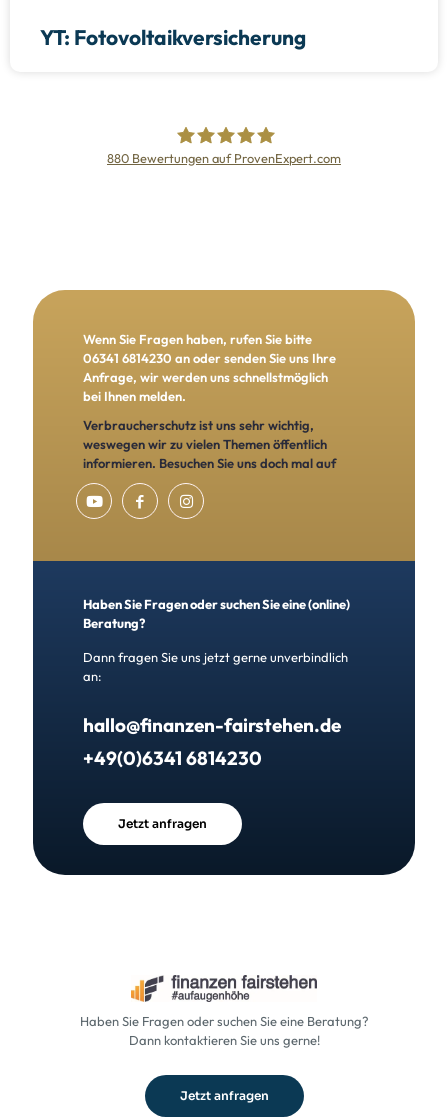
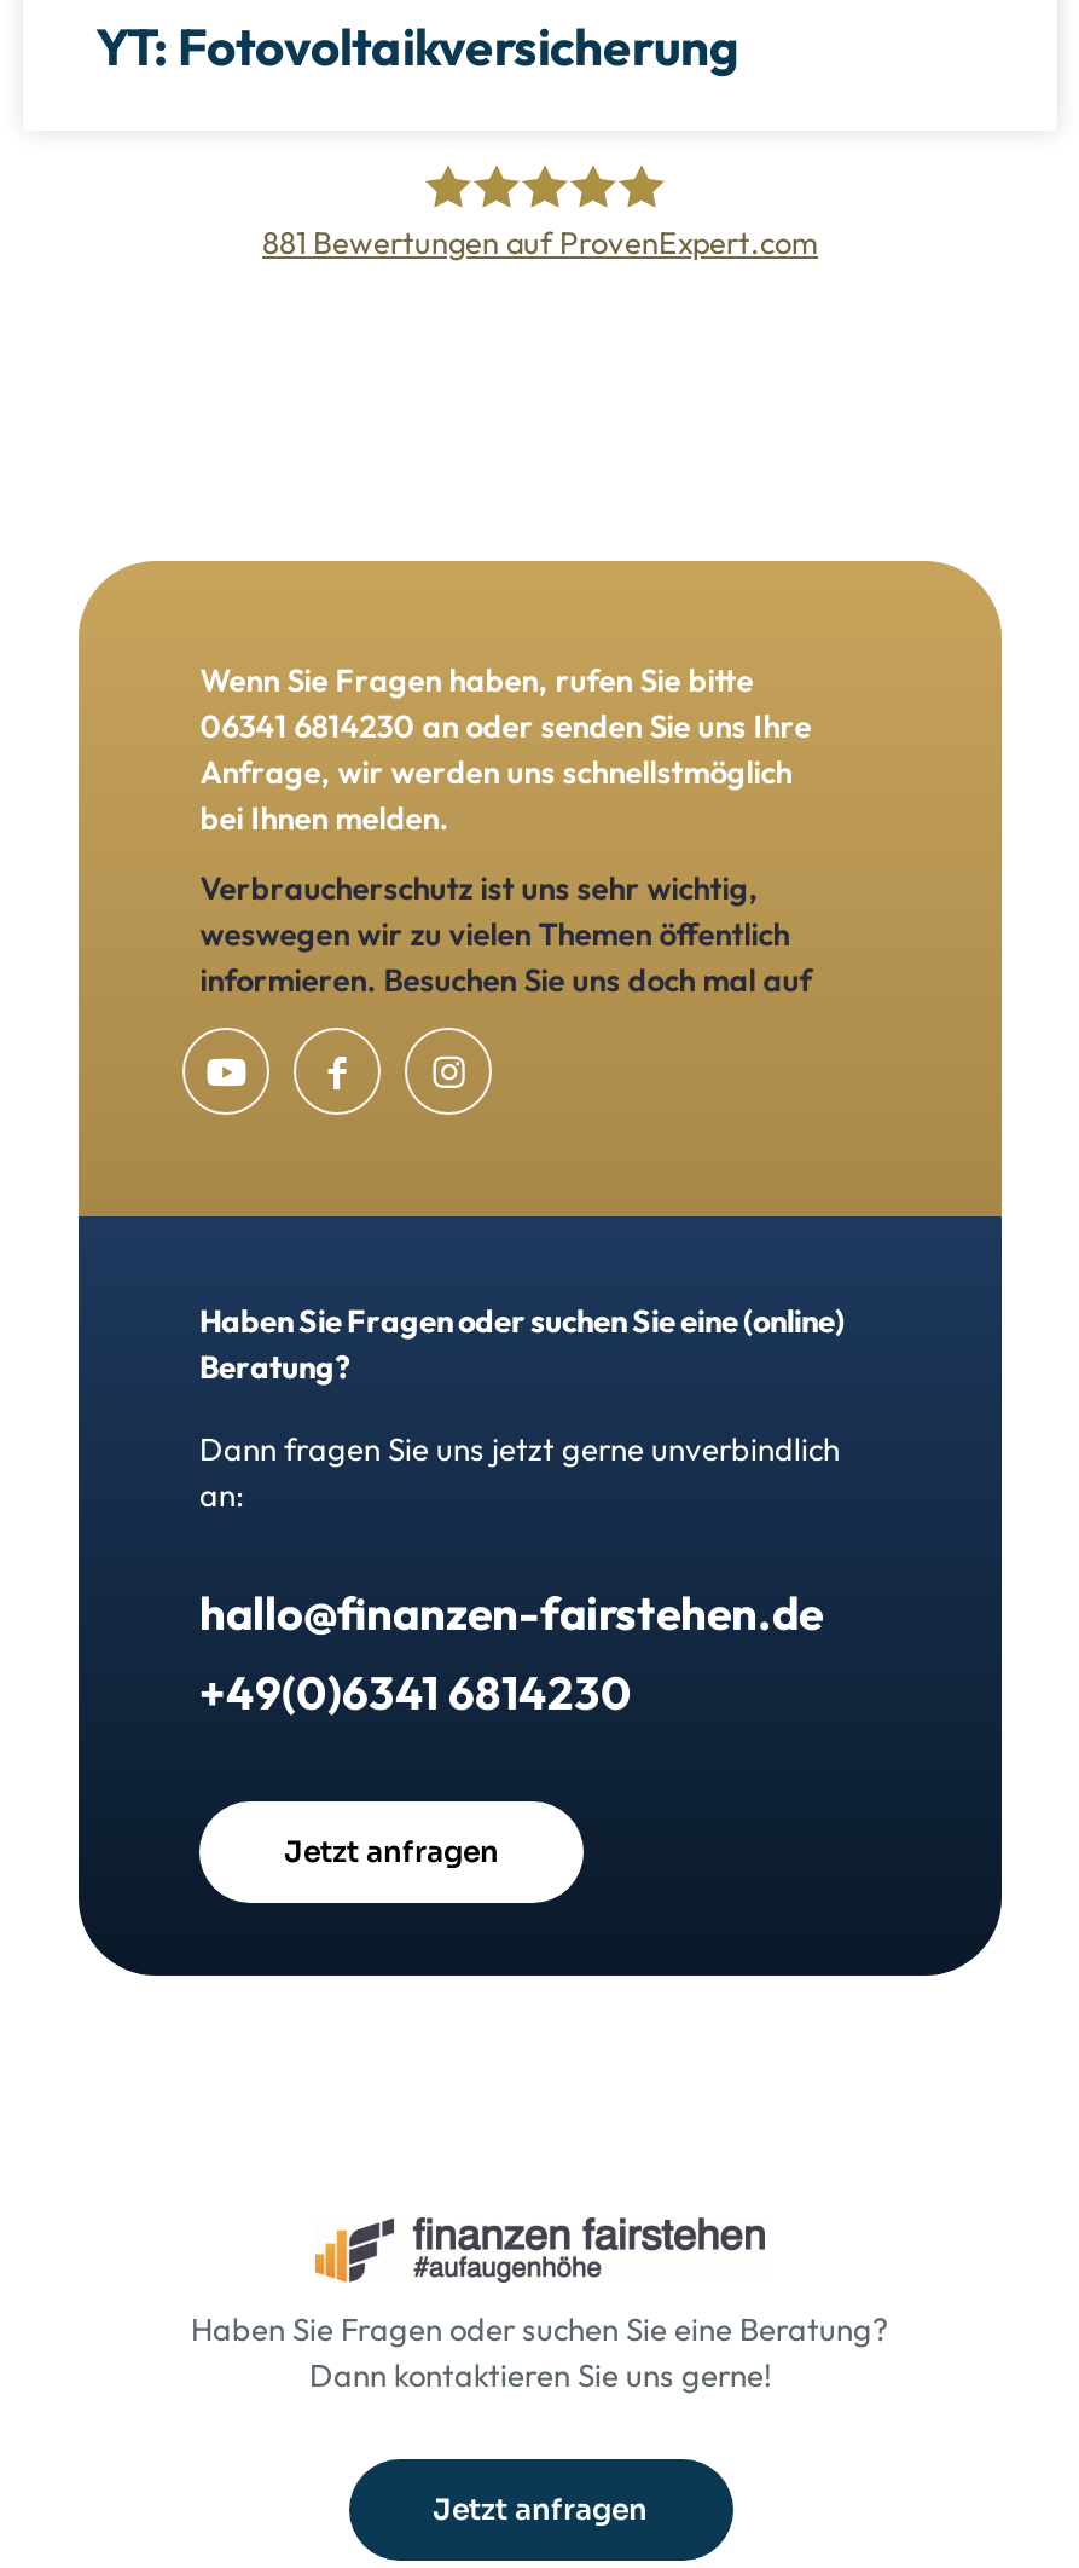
- 880 Bewertungen auf ProvenExpert.com
+ 881 Bewertungen auf ProvenExpert.com
